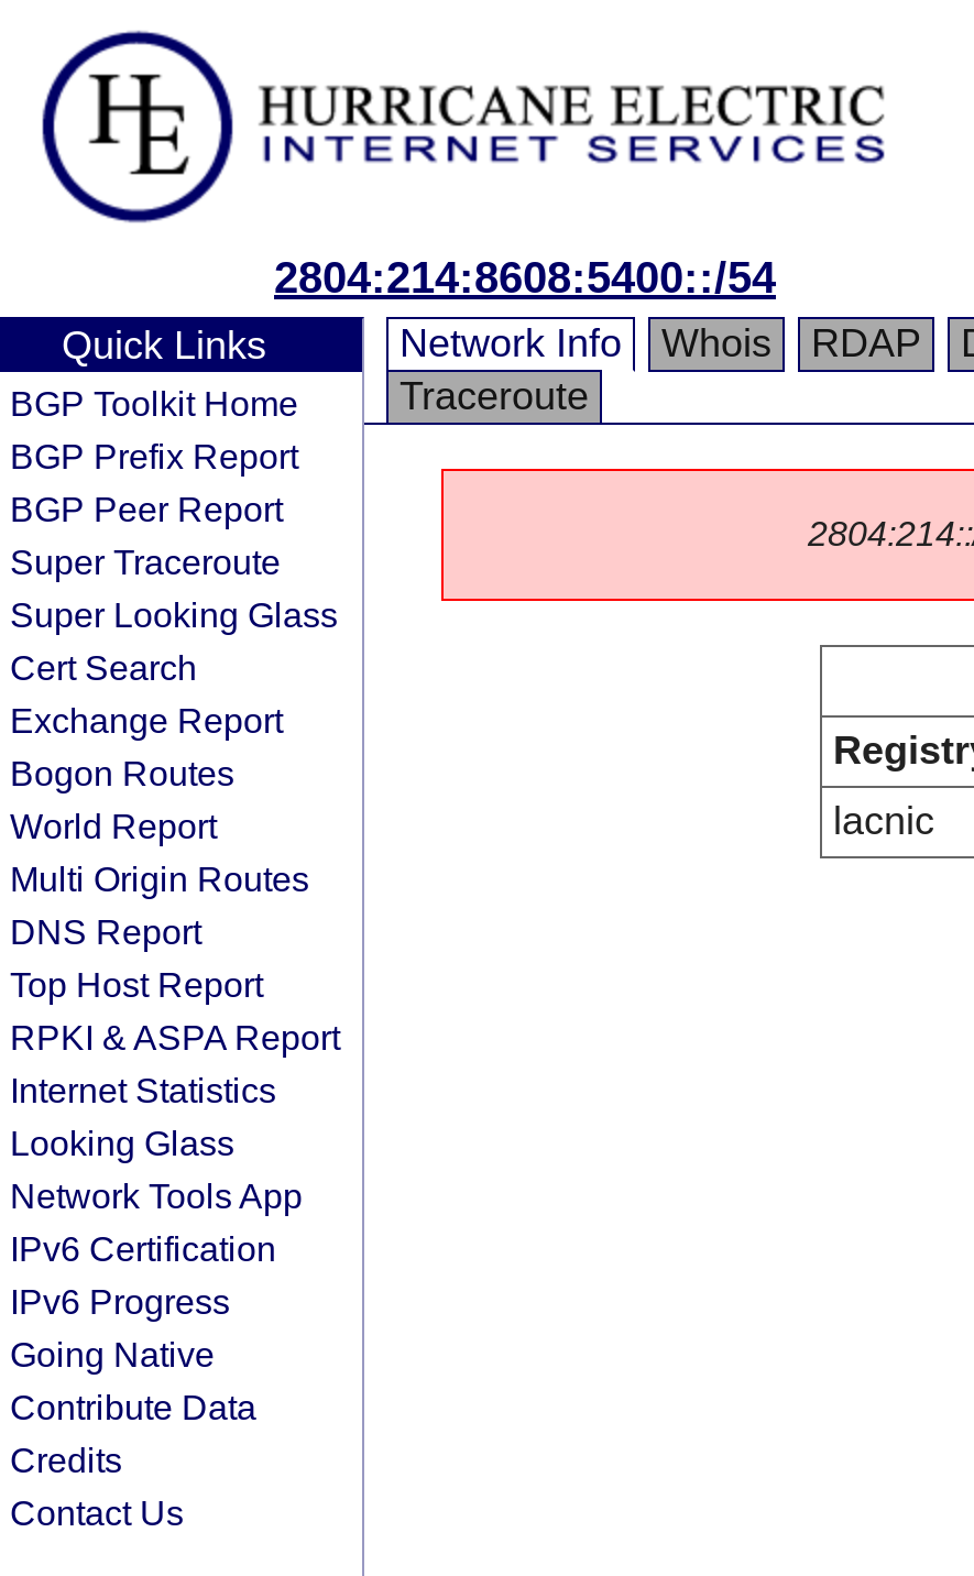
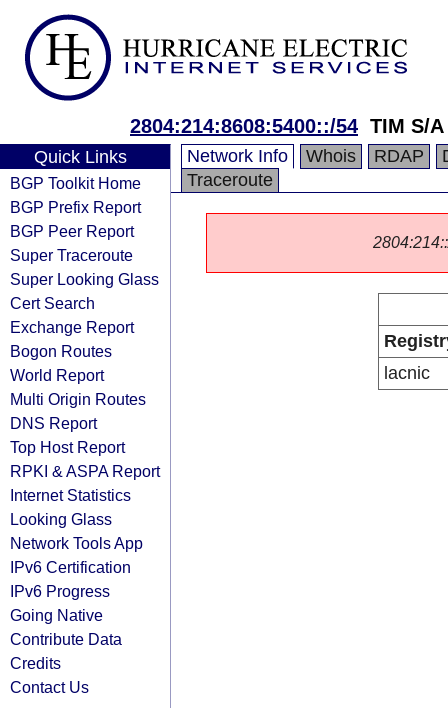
- 2804:214:8608:5400::/54
+ 2804:214:8608:5400::/54 TIM S/A
